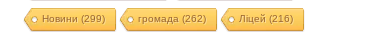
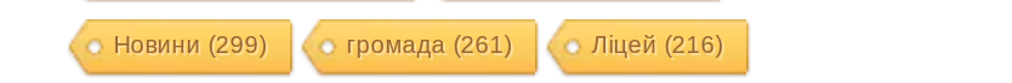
- громада (262)
+ громада (261)
